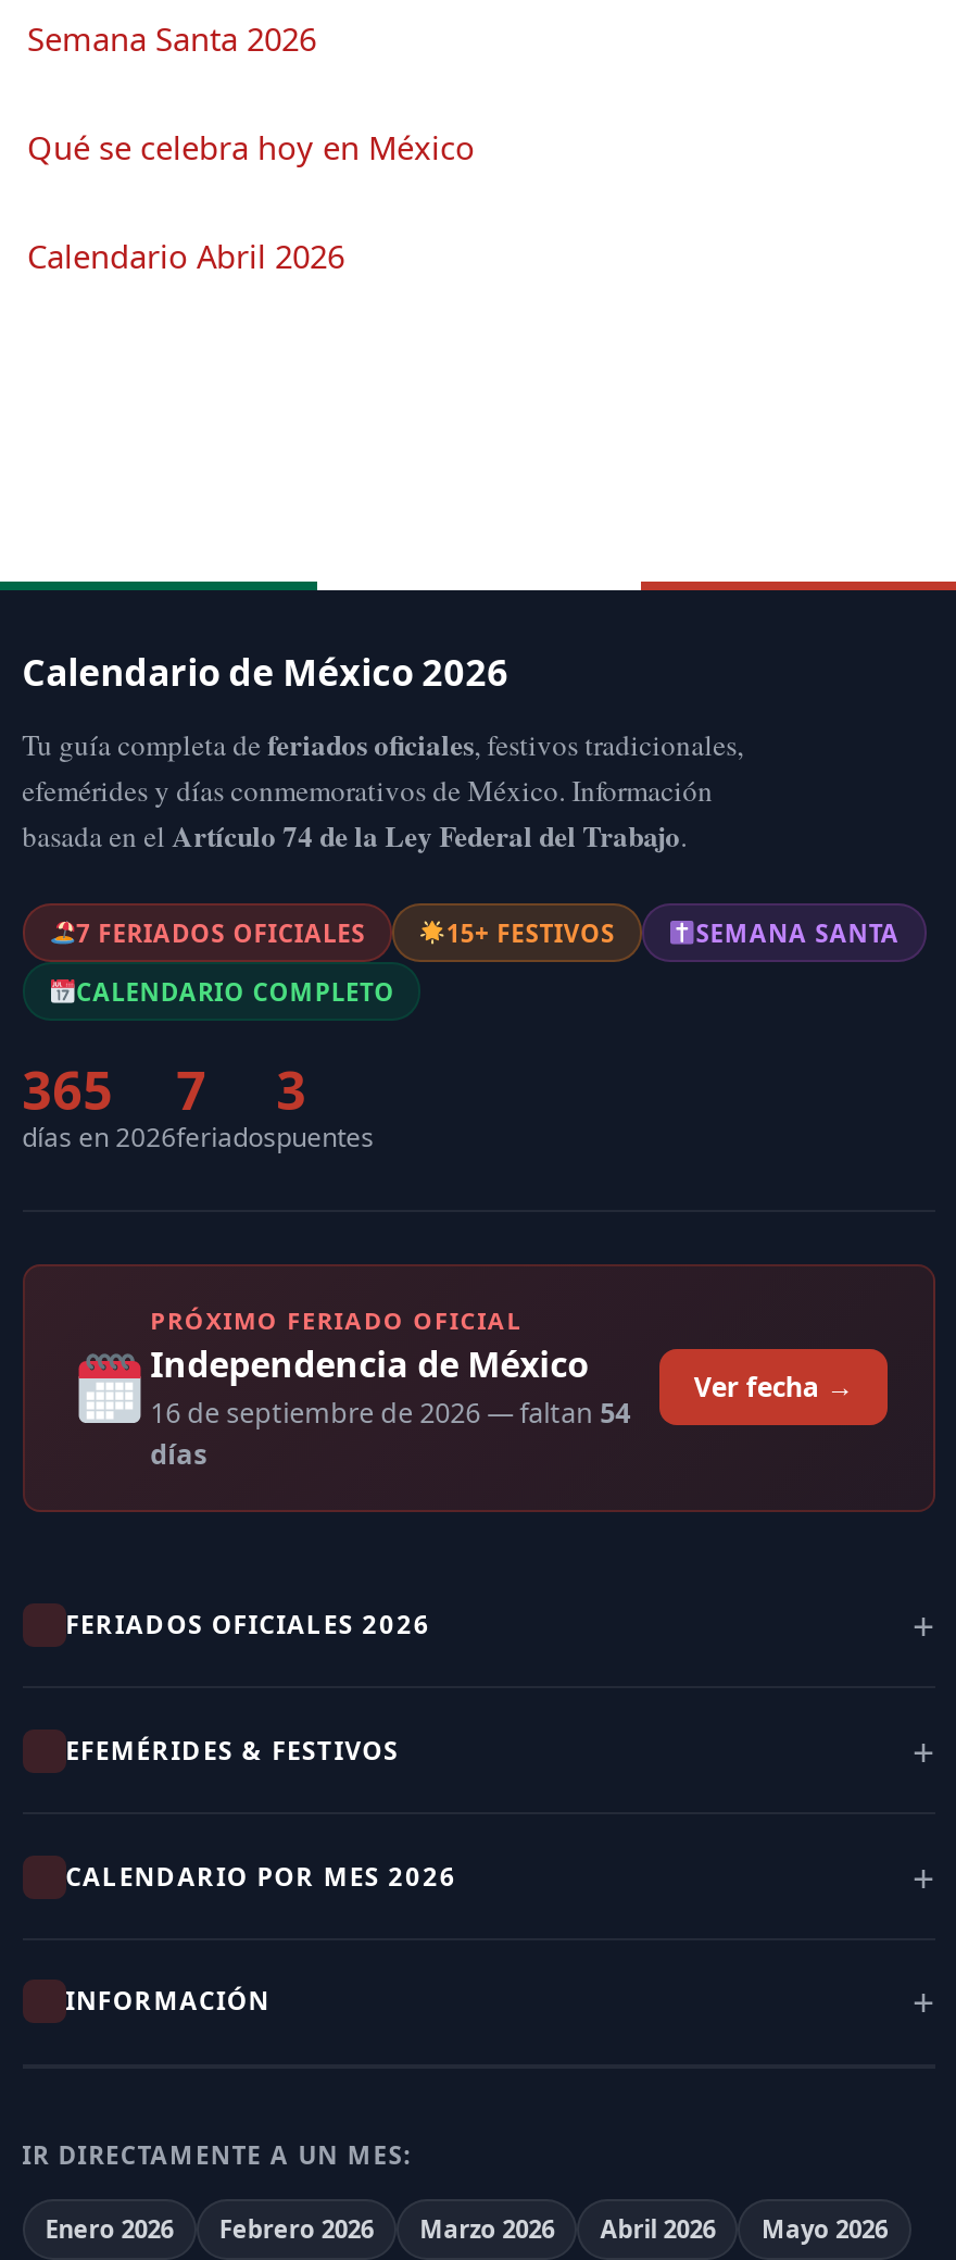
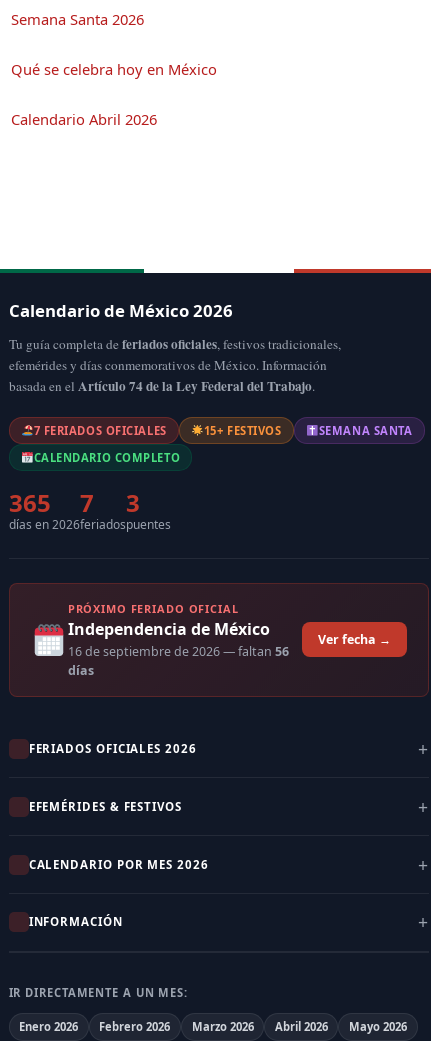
- 16 de septiembre de 2026 — faltan 54
+ 16 de septiembre de 2026 — faltan 56
